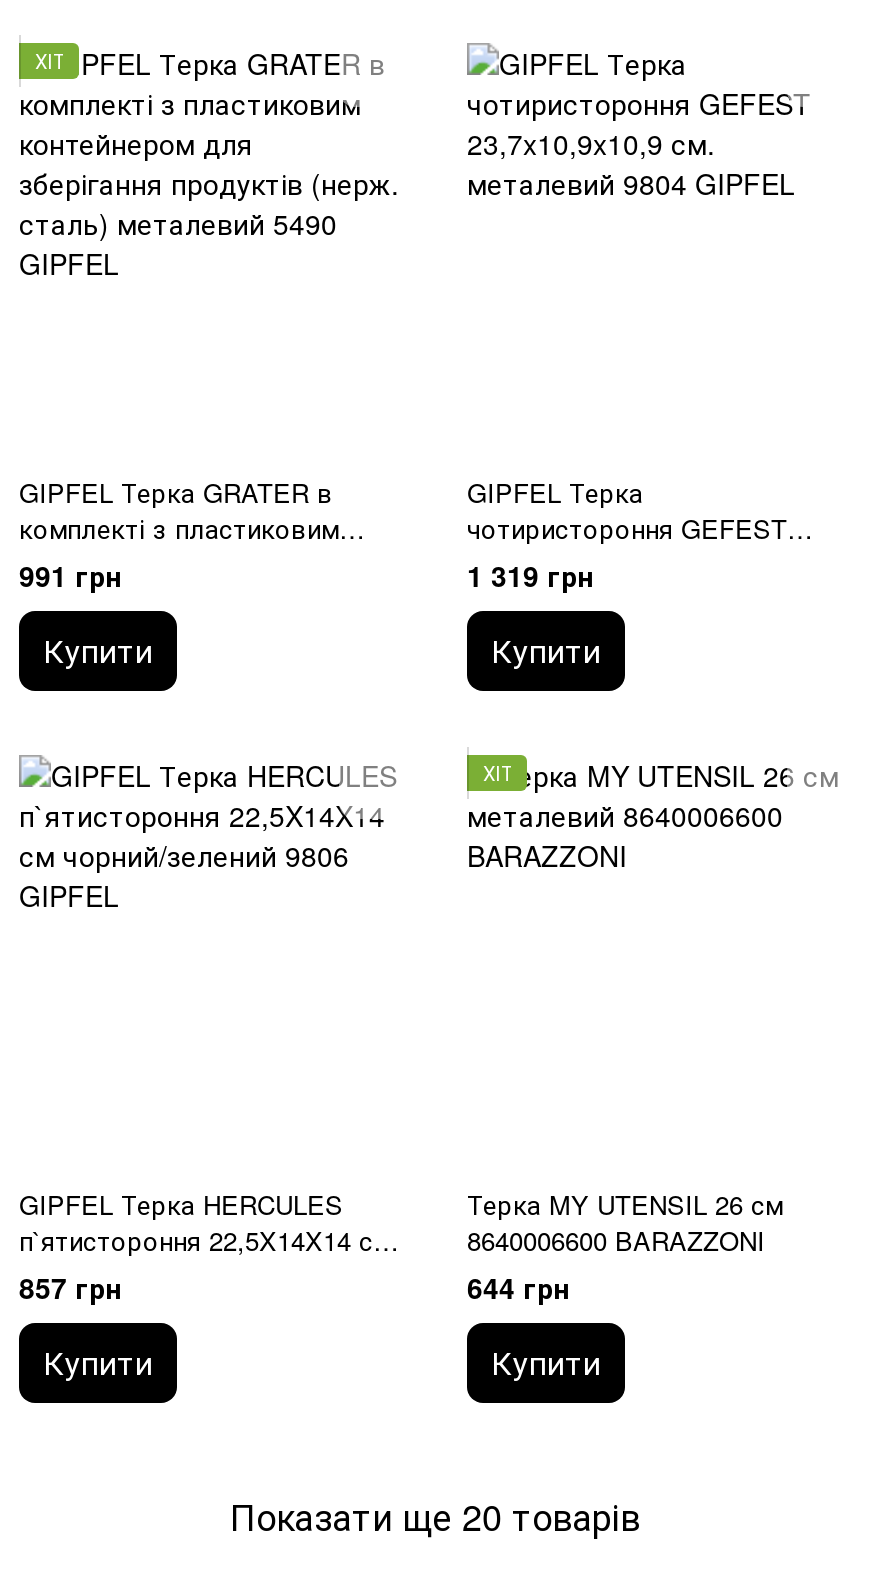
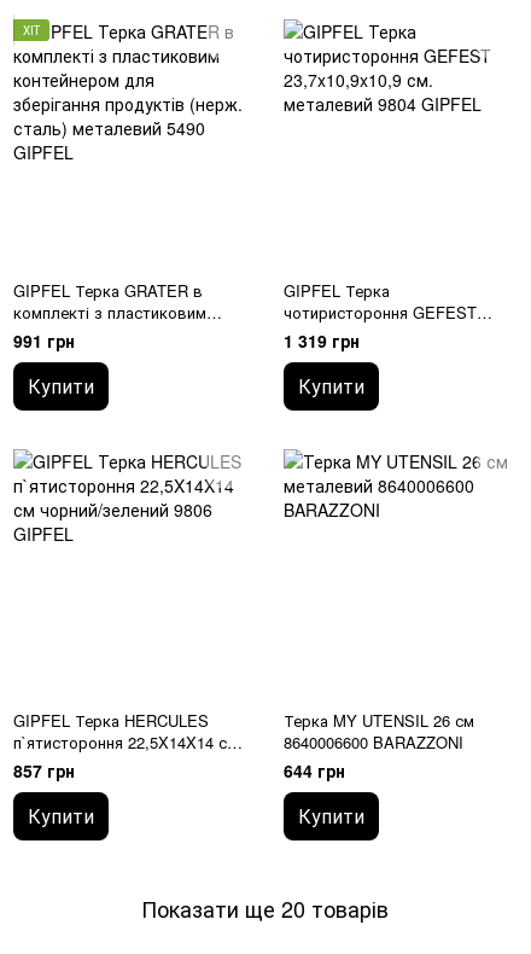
- ХІТ
